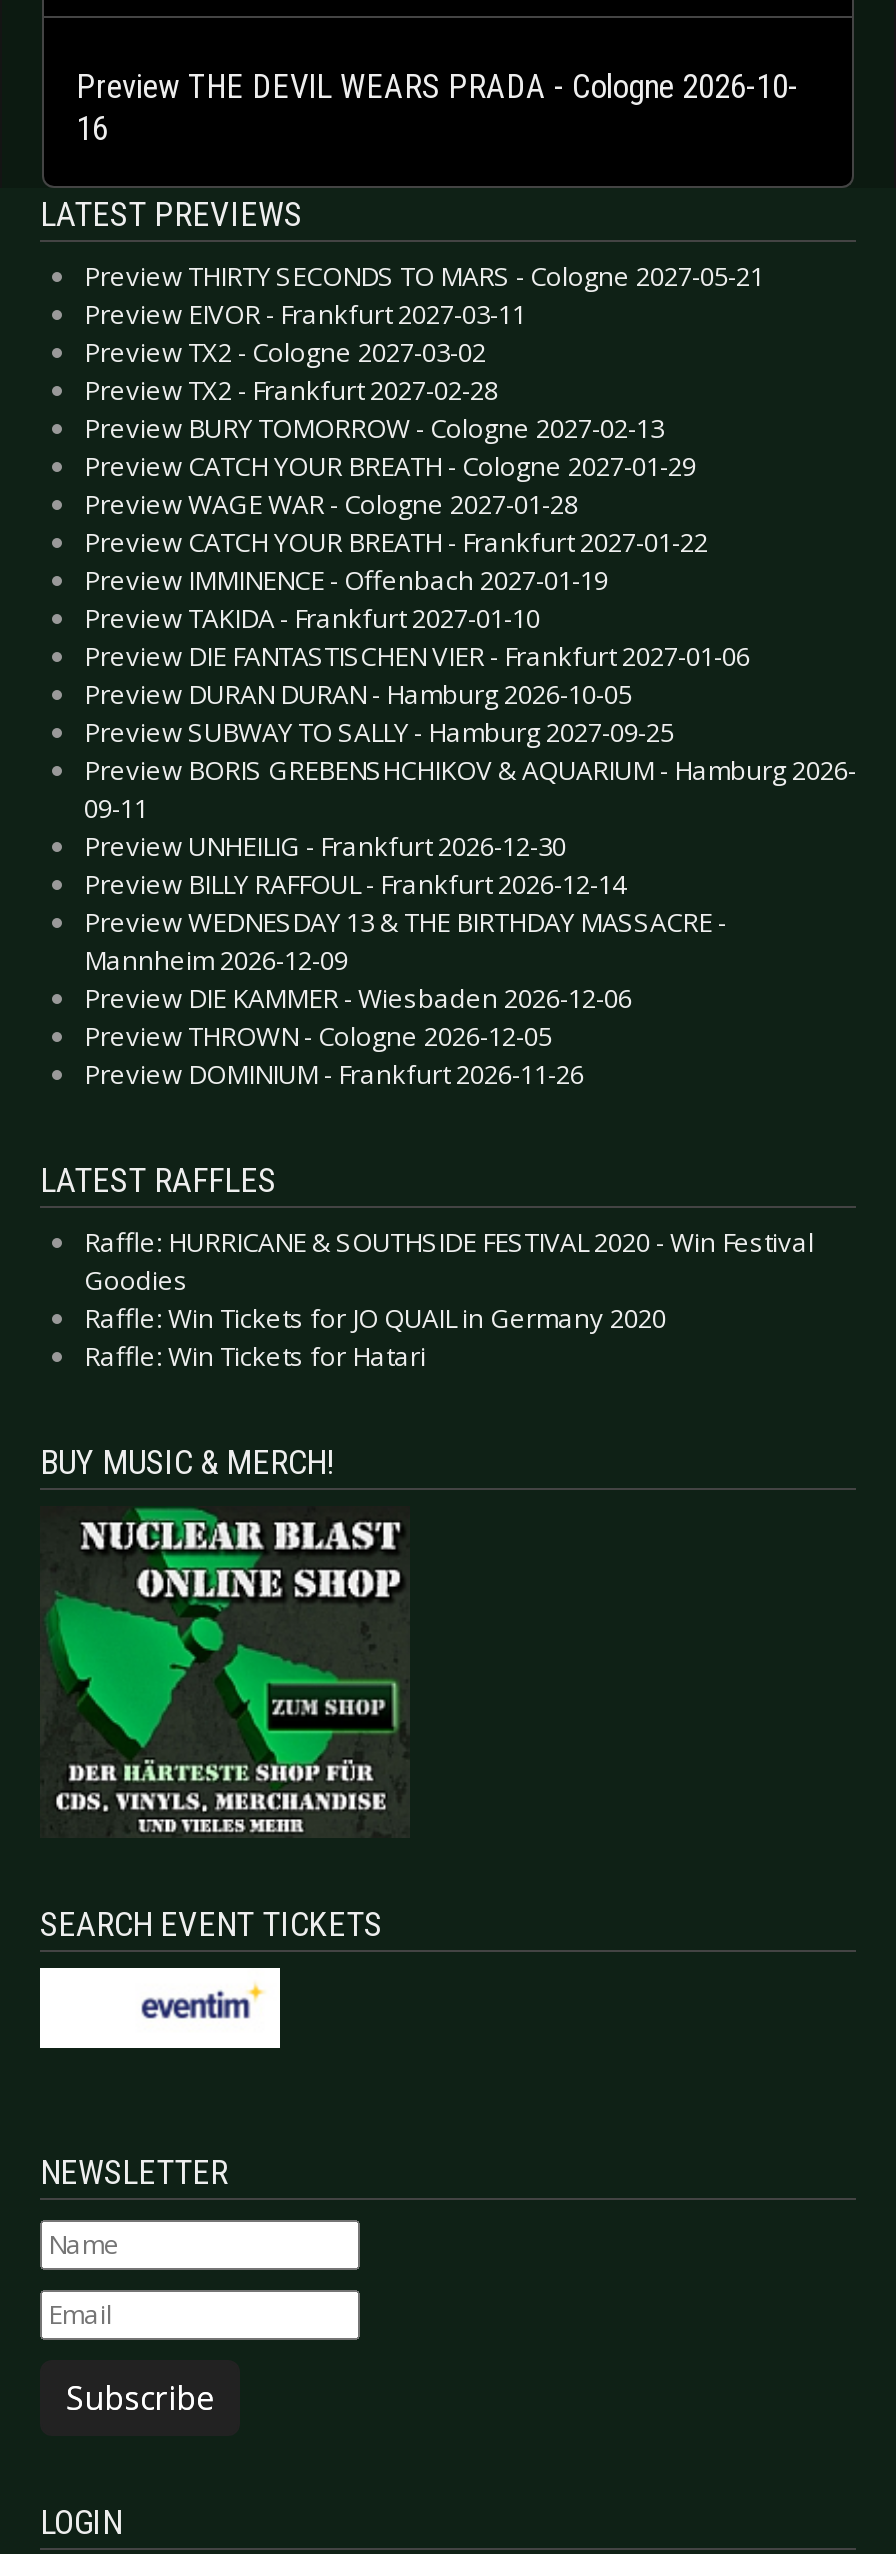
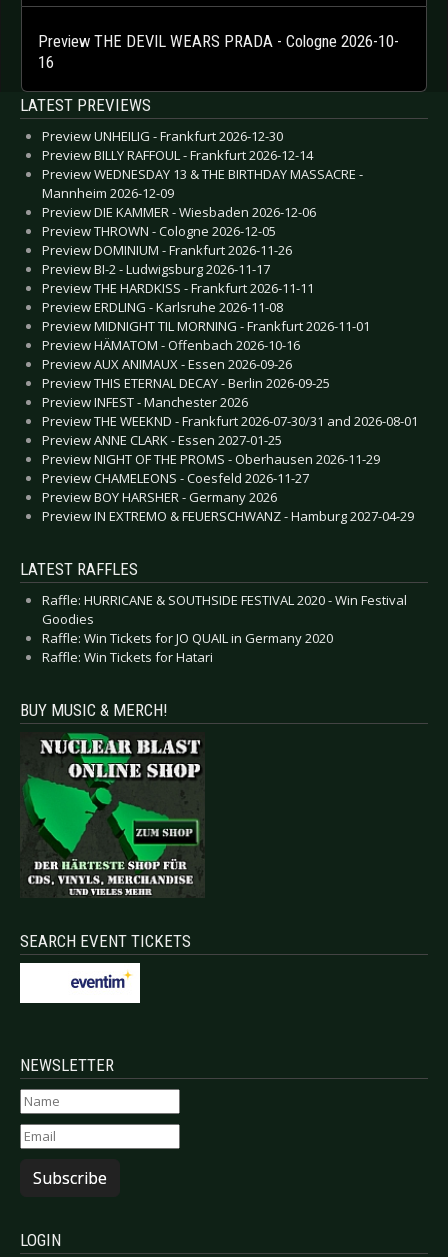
- Preview THIRTY SECONDS TO MARS - Cologne 2027-05-21
- Preview EIVOR - Frankfurt 2027-03-11
- Preview TX2 - Cologne 2027-03-02
- Preview TX2 - Frankfurt 2027-02-28
- Preview BURY TOMORROW - Cologne 2027-02-13
- Preview CATCH YOUR BREATH - Cologne 2027-01-29
- Preview WAGE WAR - Cologne 2027-01-28
- Preview CATCH YOUR BREATH - Frankfurt 2027-01-22
- Preview IMMINENCE - Offenbach 2027-01-19
- Preview TAKIDA - Frankfurt 2027-01-10
- Preview DIE FANTASTISCHEN VIER - Frankfurt 2027-01-06
- Preview DURAN DURAN - Hamburg 2026-10-05
- Preview SUBWAY TO SALLY - Hamburg 2027-09-25
- Preview BORIS GREBENSHCHIKOV & AQUARIUM - Hamburg 2026-
- 09-11

moved up: Preview UNHEILIG - Frankfurt 2026-12-30 | Preview BILLY RAFFOUL - Frankfurt 2026-12-14 | Preview WEDNESDAY 13 & THE BIRTHDAY MASSACRE - | Mannheim 2026-12-09 | Preview DIE KAMMER - Wiesbaden 2026-12-06 | Preview THROWN - Cologne 2026-12-05 | Preview DOMINIUM - Frankfurt 2026-11-26

+ Preview BI-2 - Ludwigsburg 2026-11-17
+ Preview THE HARDKISS - Frankfurt 2026-11-11
+ Preview ERDLING - Karlsruhe 2026-11-08
+ Preview MIDNIGHT TIL MORNING - Frankfurt 2026-11-01
+ Preview HÄMATOM - Offenbach 2026-10-16
+ Preview AUX ANIMAUX - Essen 2026-09-26
+ Preview THIS ETERNAL DECAY - Berlin 2026-09-25
+ Preview INFEST - Manchester 2026
+ Preview THE WEEKND - Frankfurt 2026-07-30/31 and 2026-08-01
+ Preview ANNE CLARK - Essen 2027-01-25
+ Preview NIGHT OF THE PROMS - Oberhausen 2026-11-29
+ Preview CHAMELEONS - Coesfeld 2026-11-27
+ Preview BOY HARSHER - Germany 2026
+ Preview IN EXTREMO & FEUERSCHWANZ - Hamburg 2027-04-29
